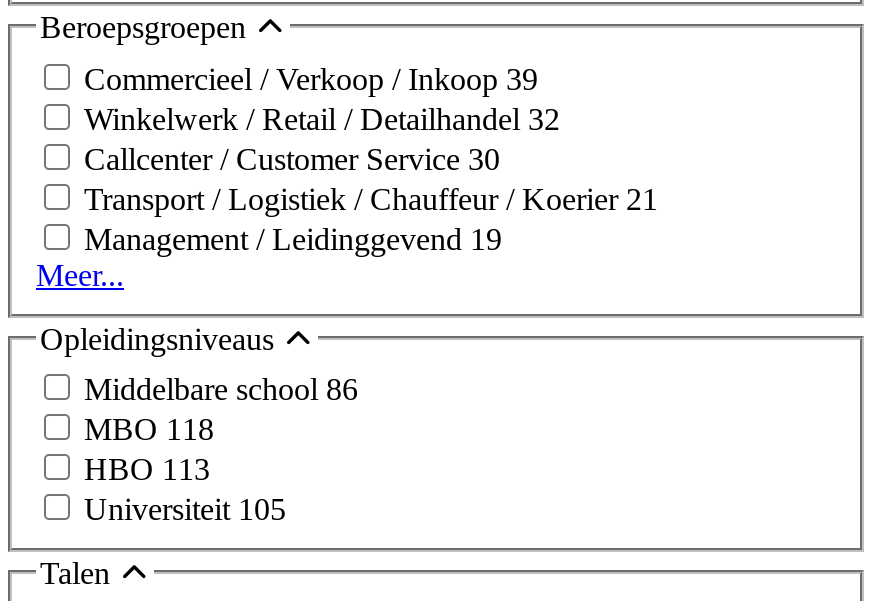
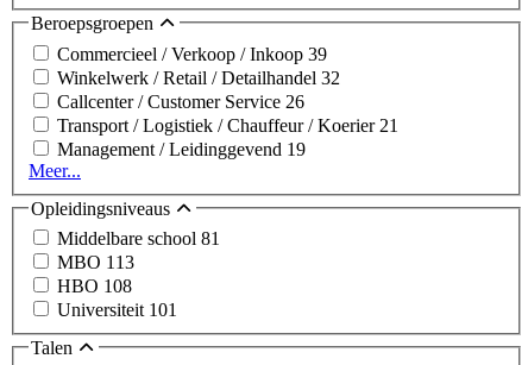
- Callcenter / Customer Service 30
+ Callcenter / Customer Service 26

- Middelbare school 86
+ Middelbare school 81

- MBO 118
+ MBO 113

- HBO 113
+ HBO 108

- Universiteit 105
+ Universiteit 101
